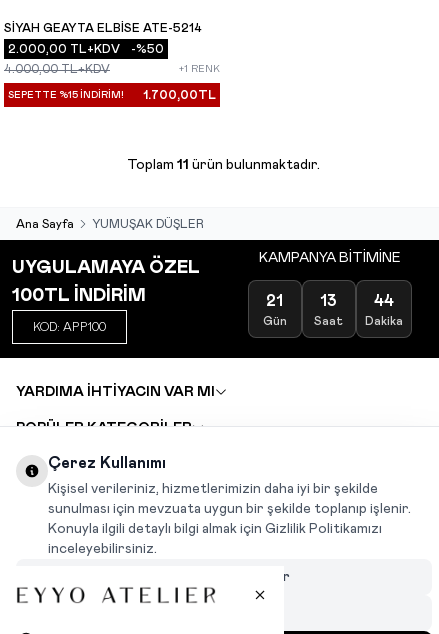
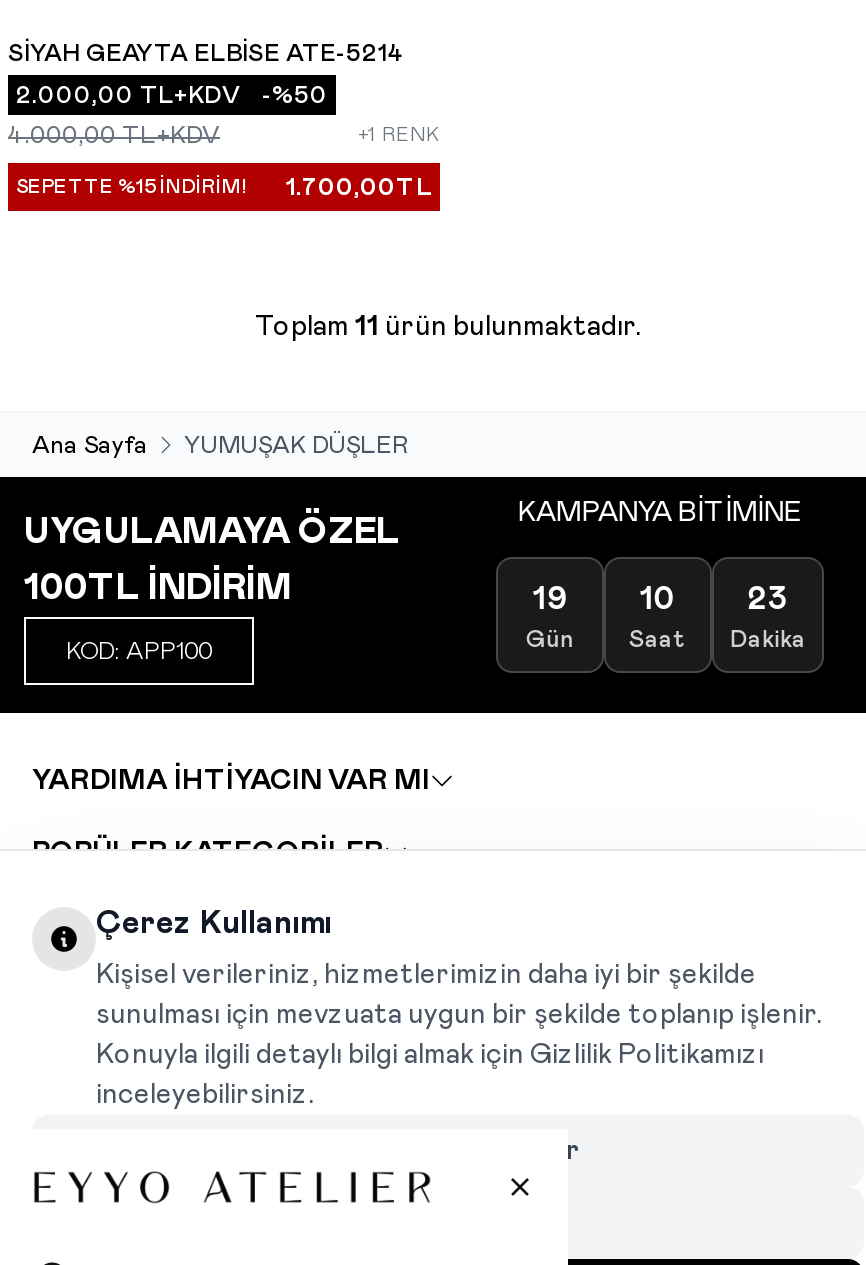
- 21
+ 19

- 13
+ 10

- 44
+ 23
